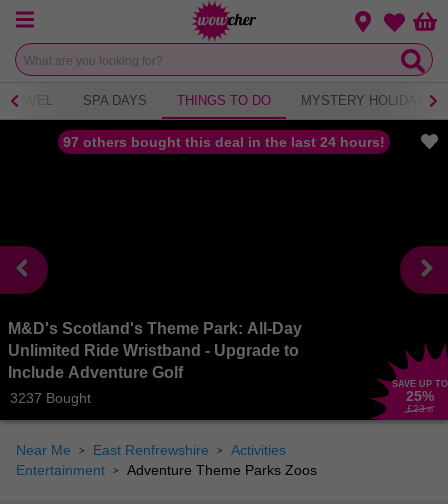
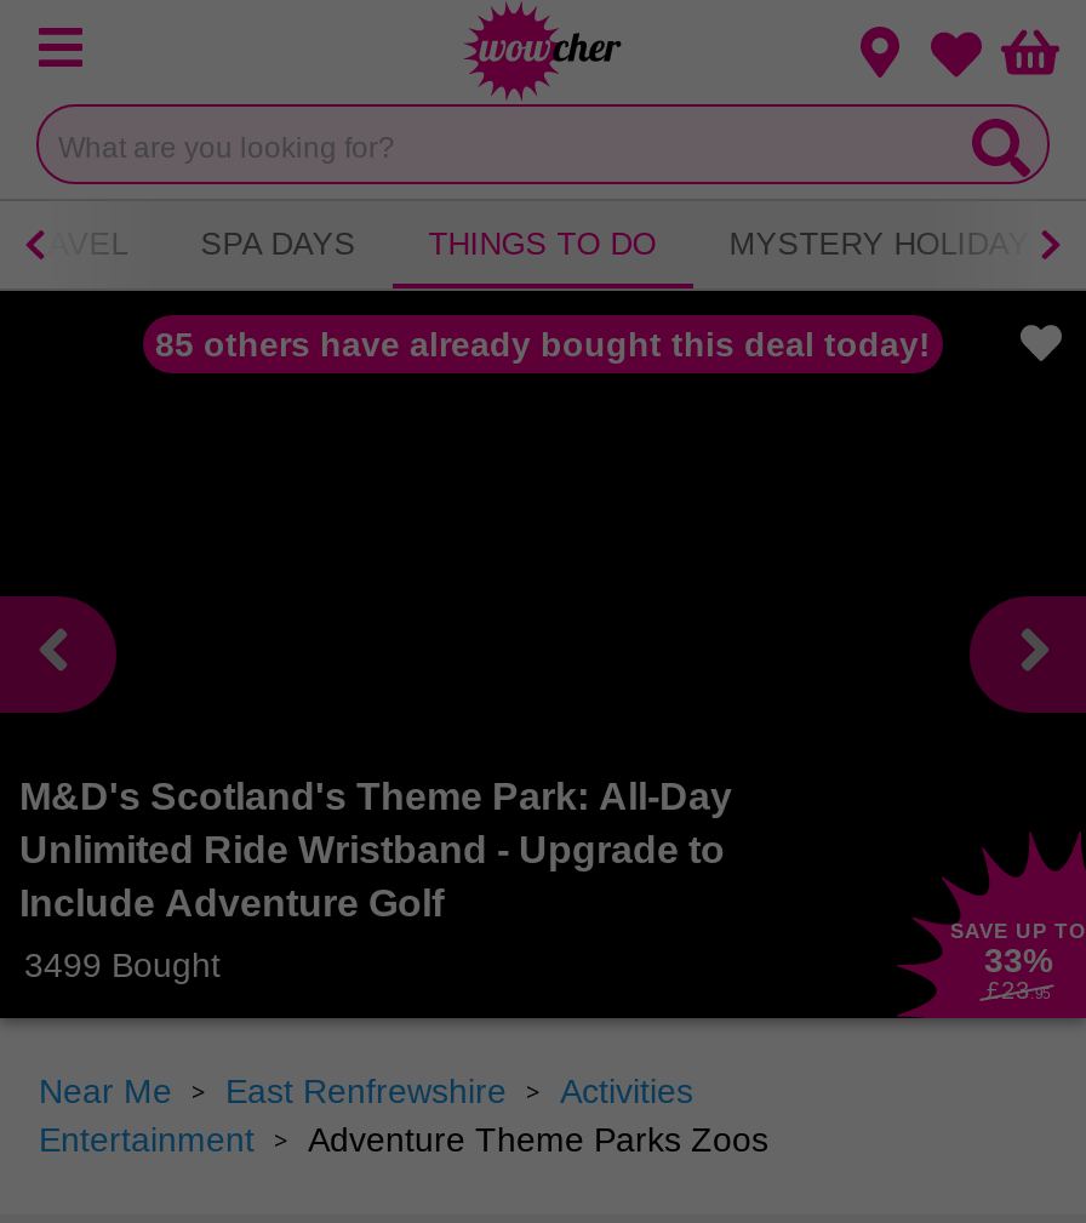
- 97 others bought this deal in the last 24 hours!
+ 85 others have already bought this deal today!

- 3237 Bought
+ 3499 Bought

- 25%
+ 33%
